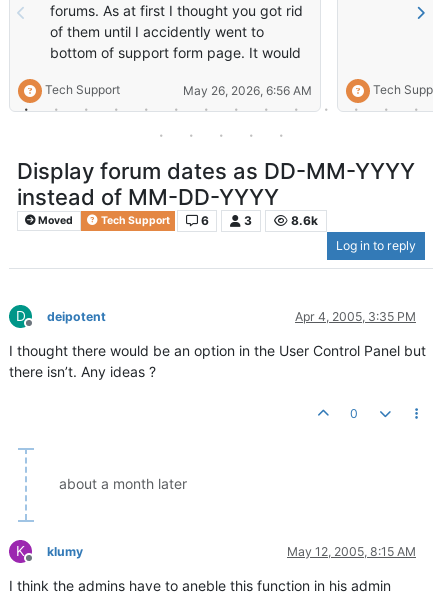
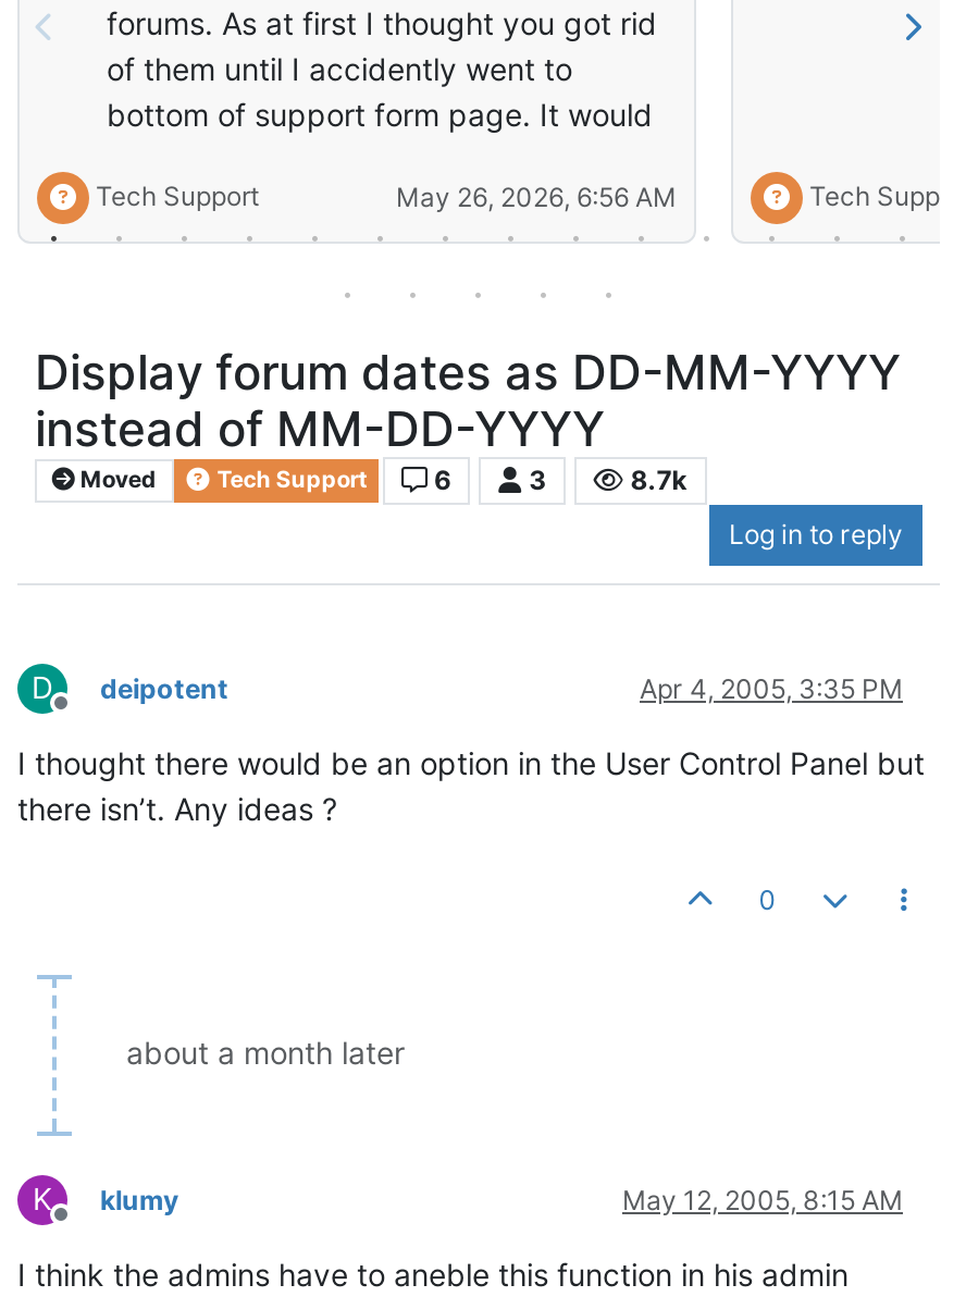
- 8.6k
+ 8.7k
